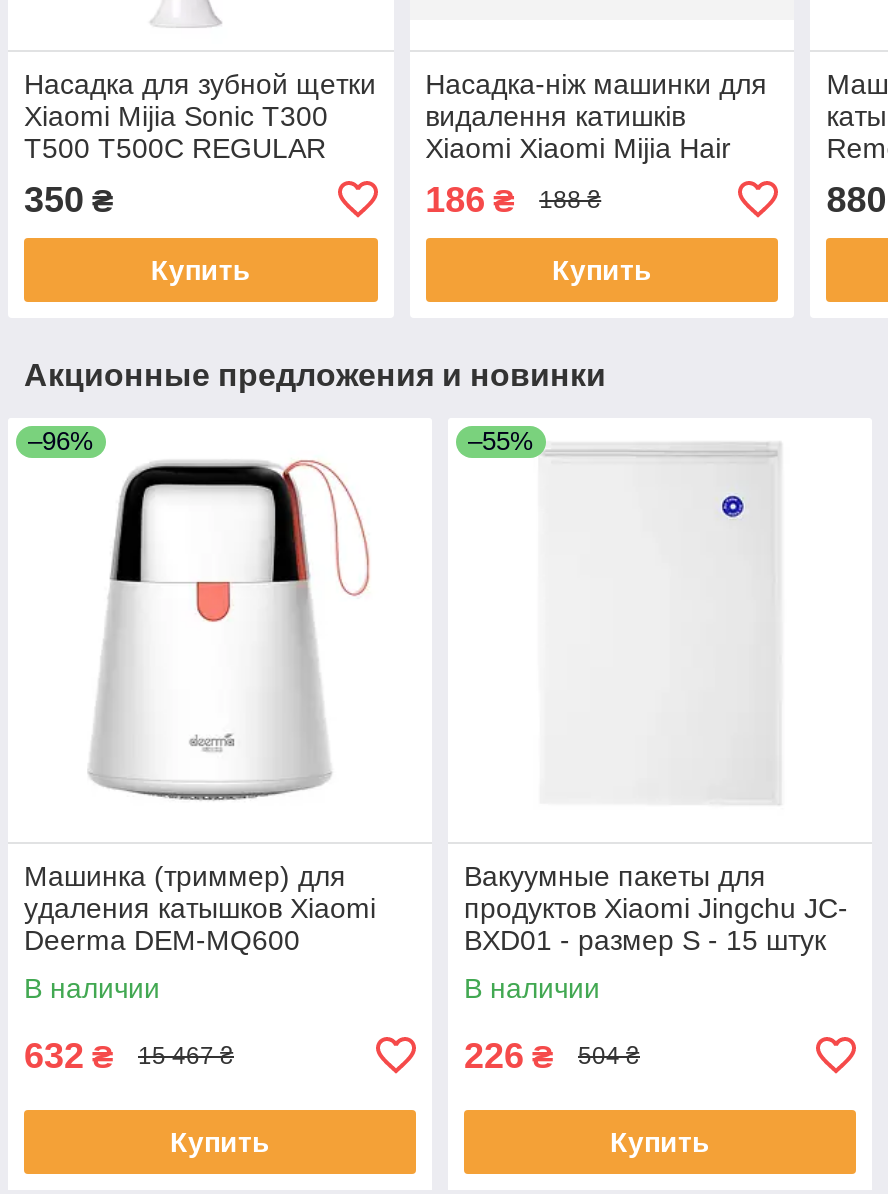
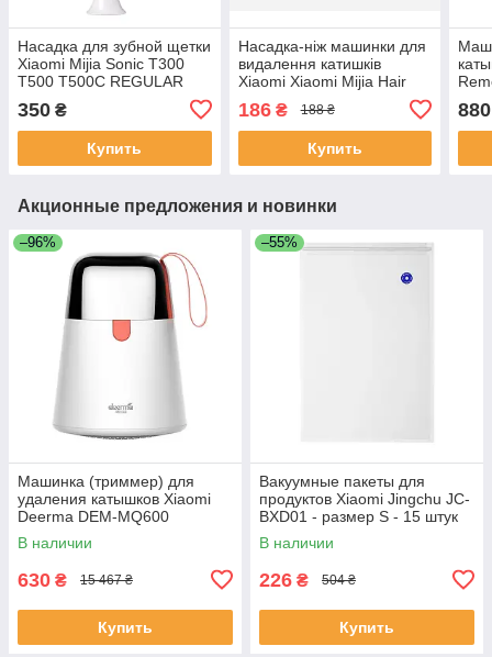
- 632 ₴
+ 630 ₴
